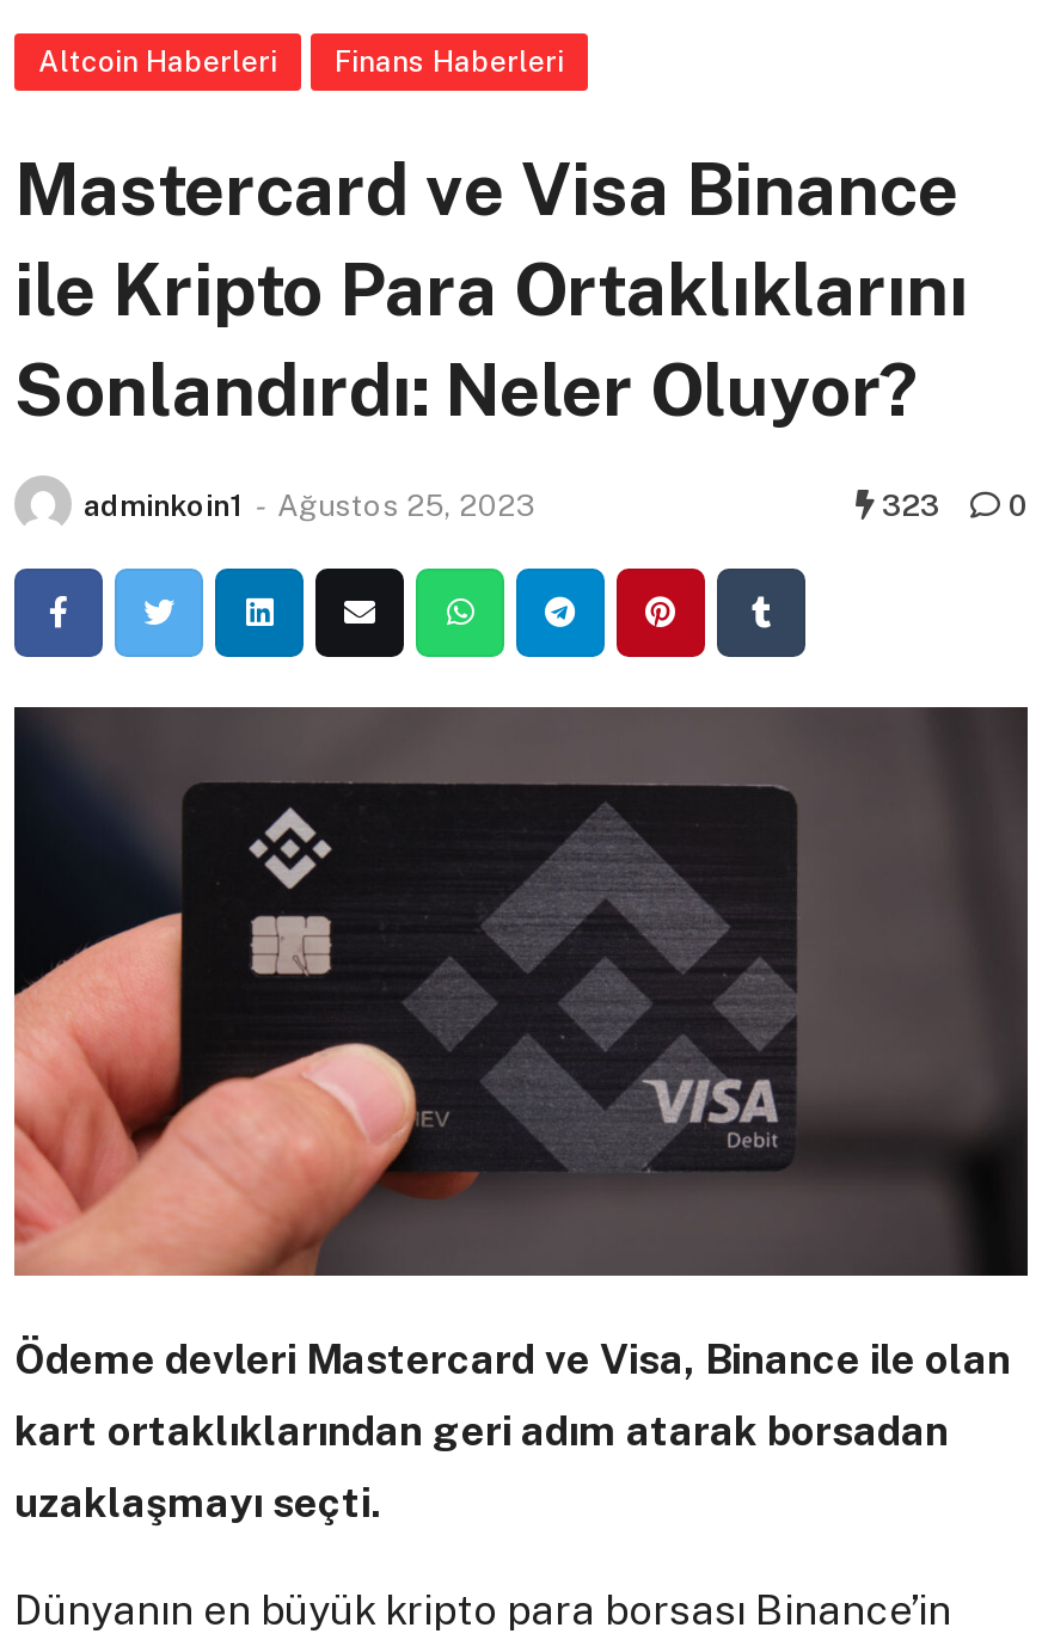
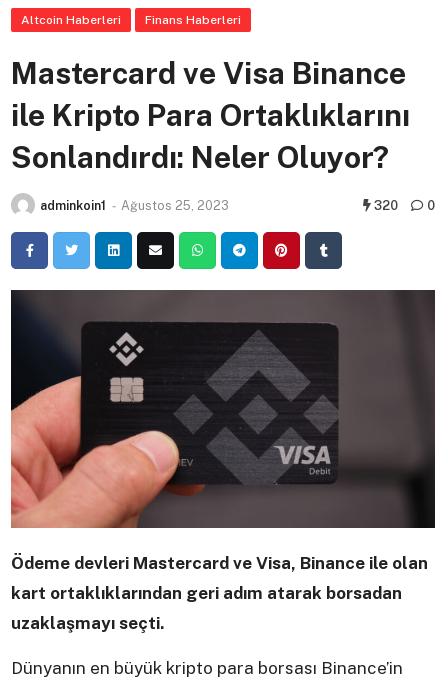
- 323 0
+ 320 0
